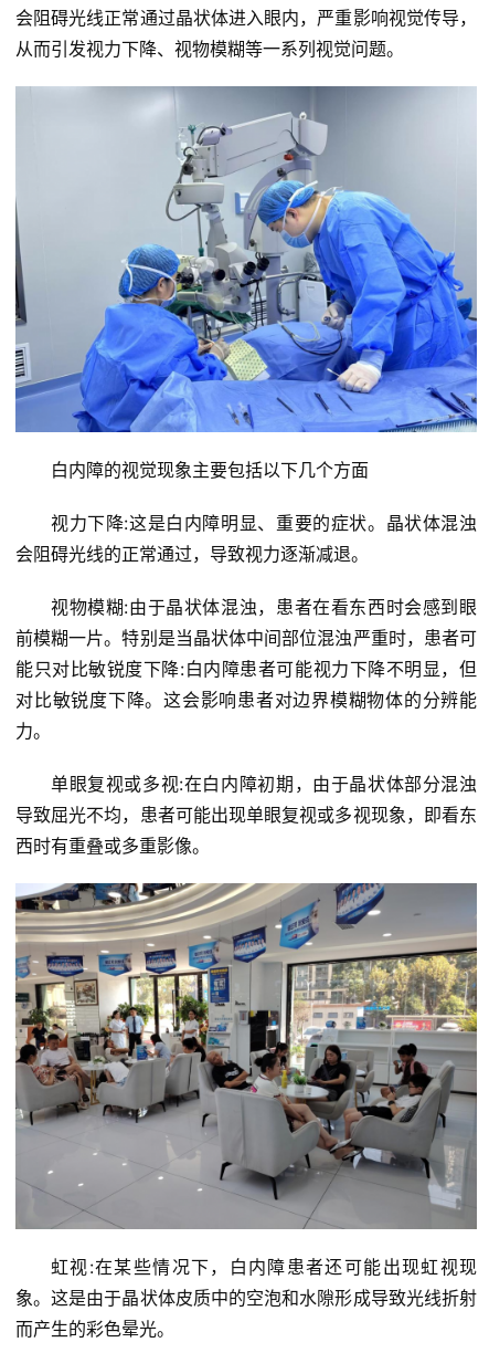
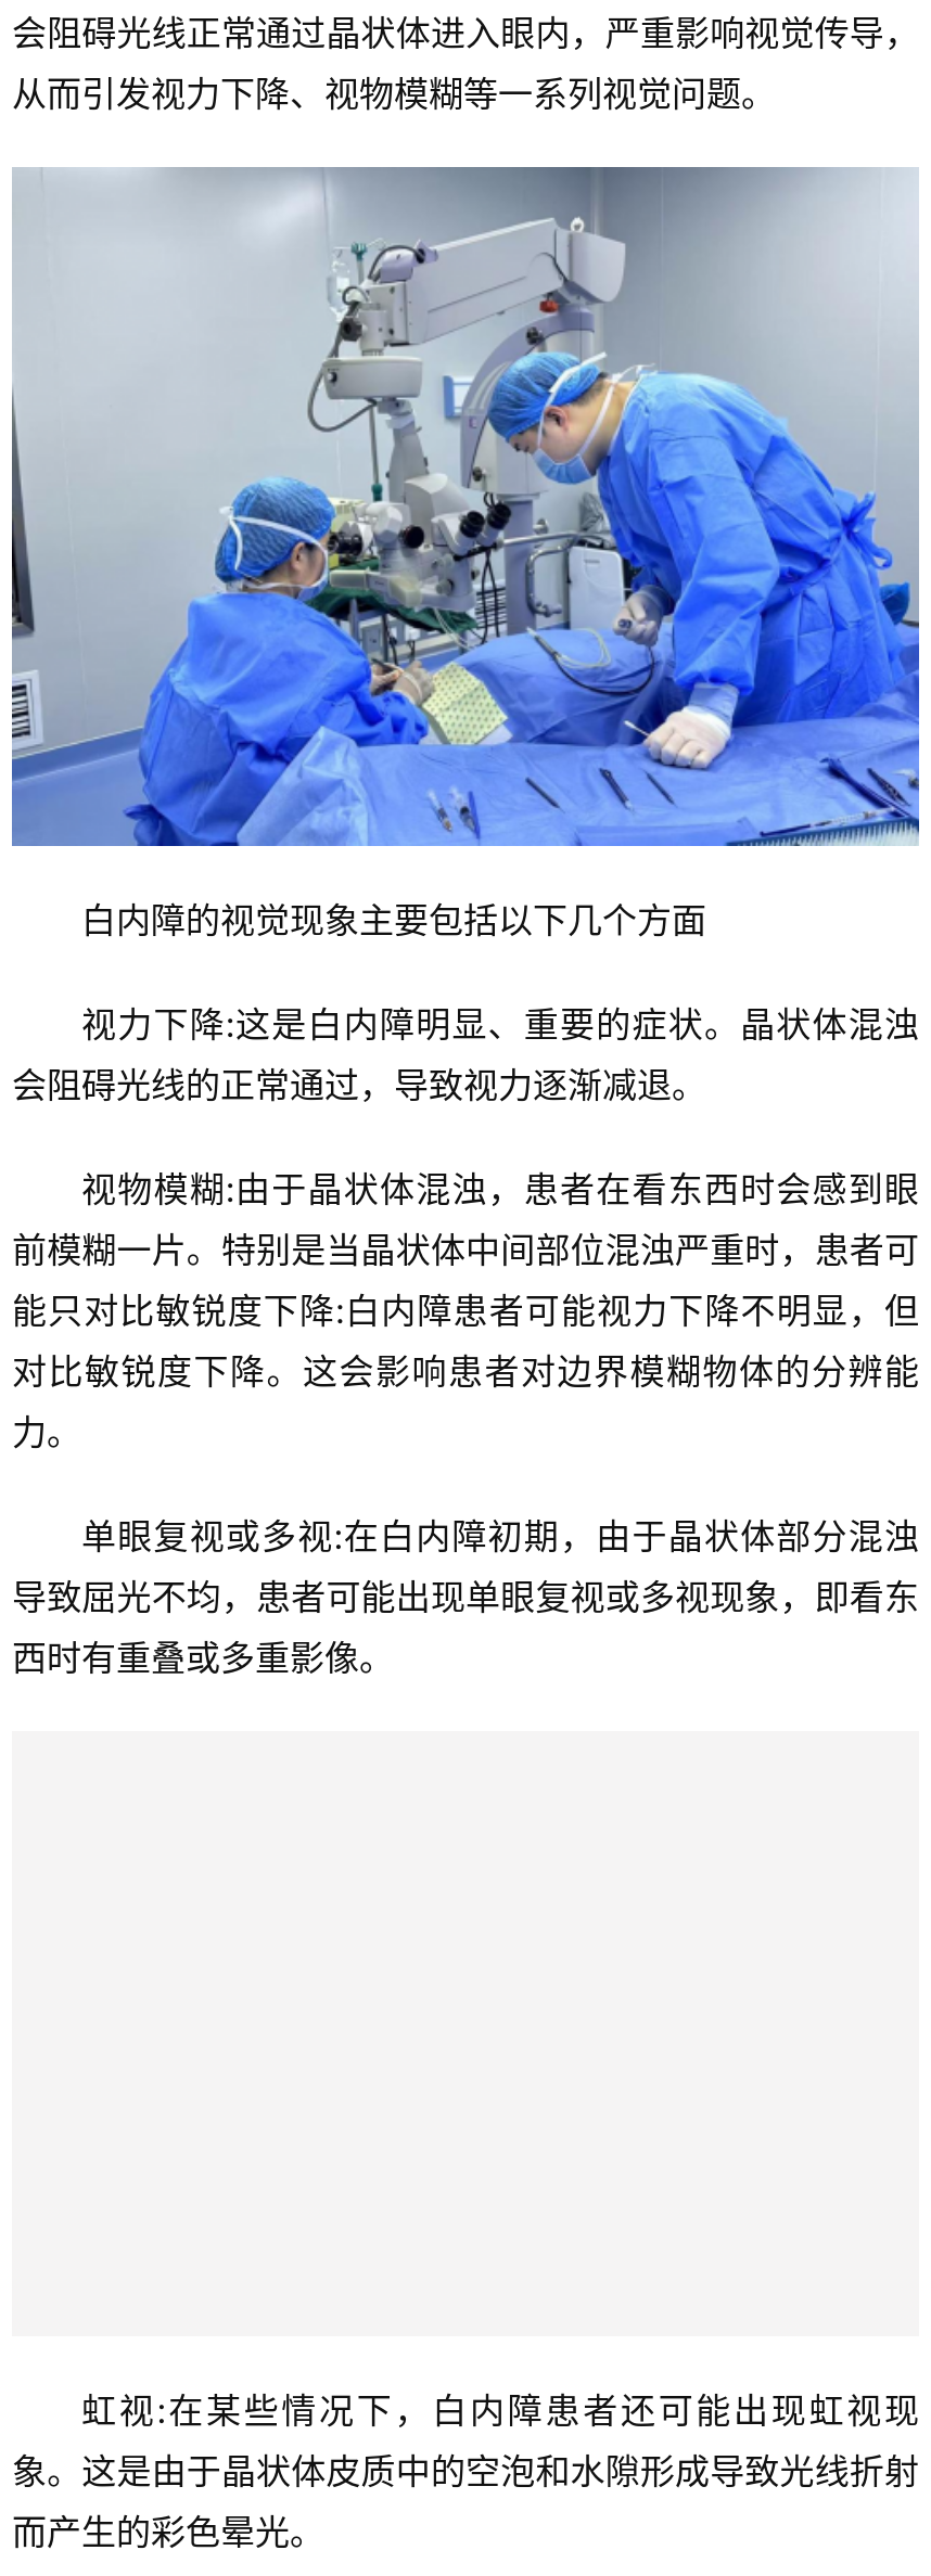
- [image]
